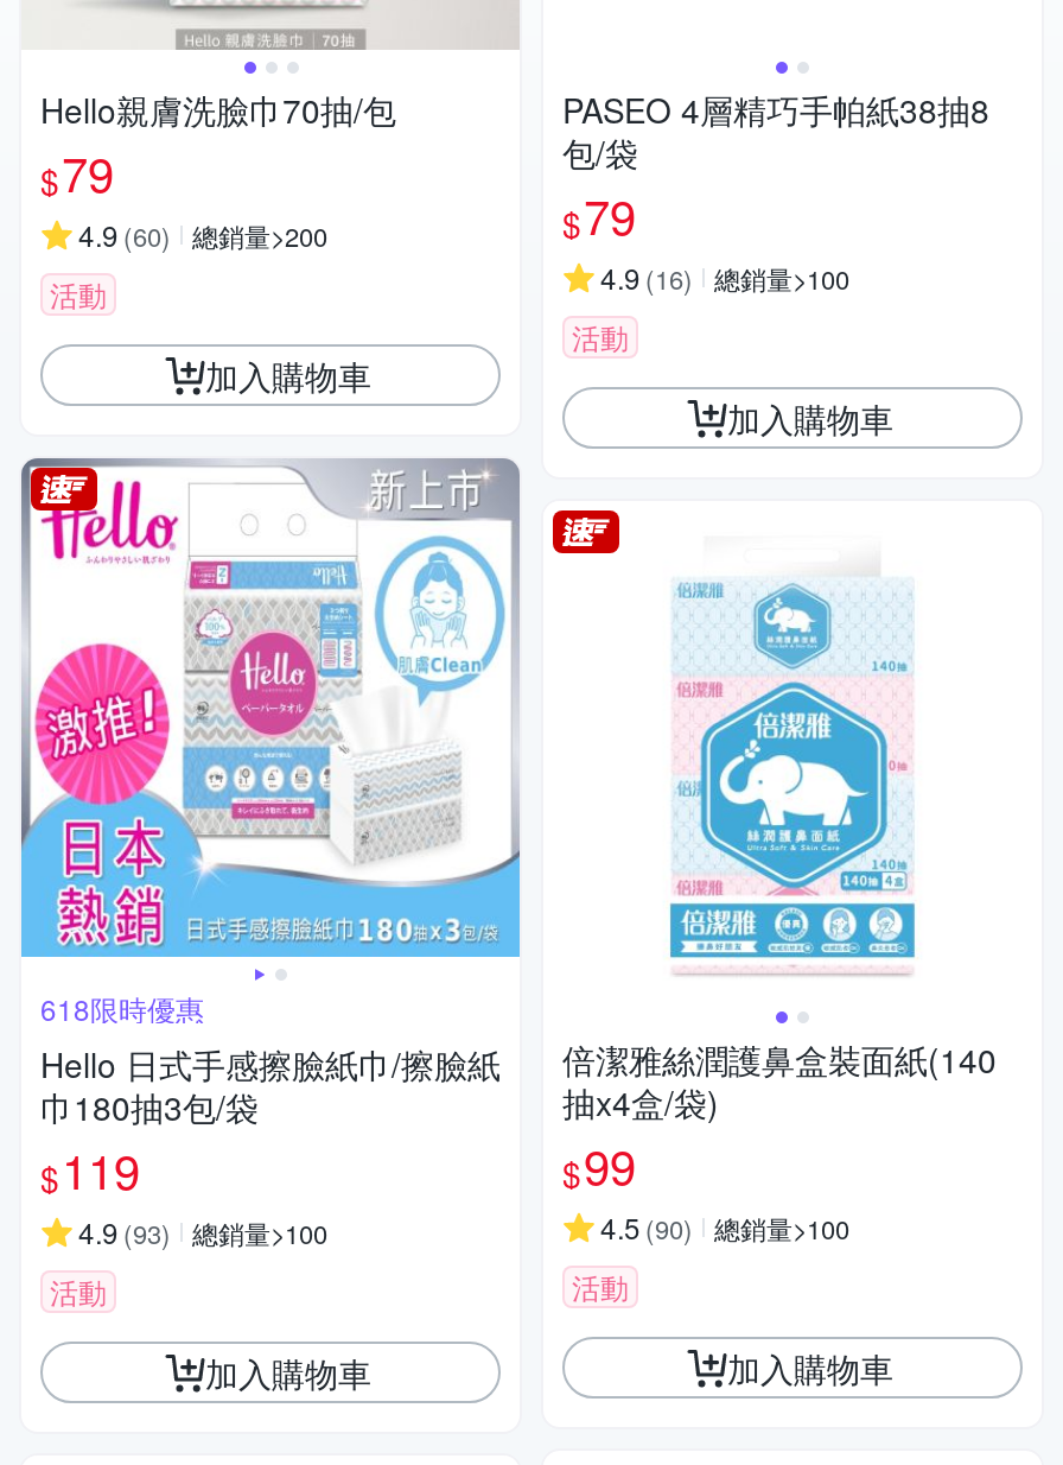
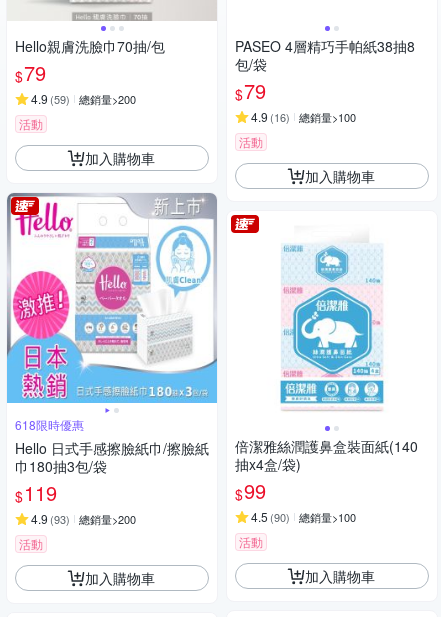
- 4.9 (60) 總銷量>200
+ 4.9 (59) 總銷量>200

- 4.9 (93) 總銷量>100
+ 4.9 (93) 總銷量>200
